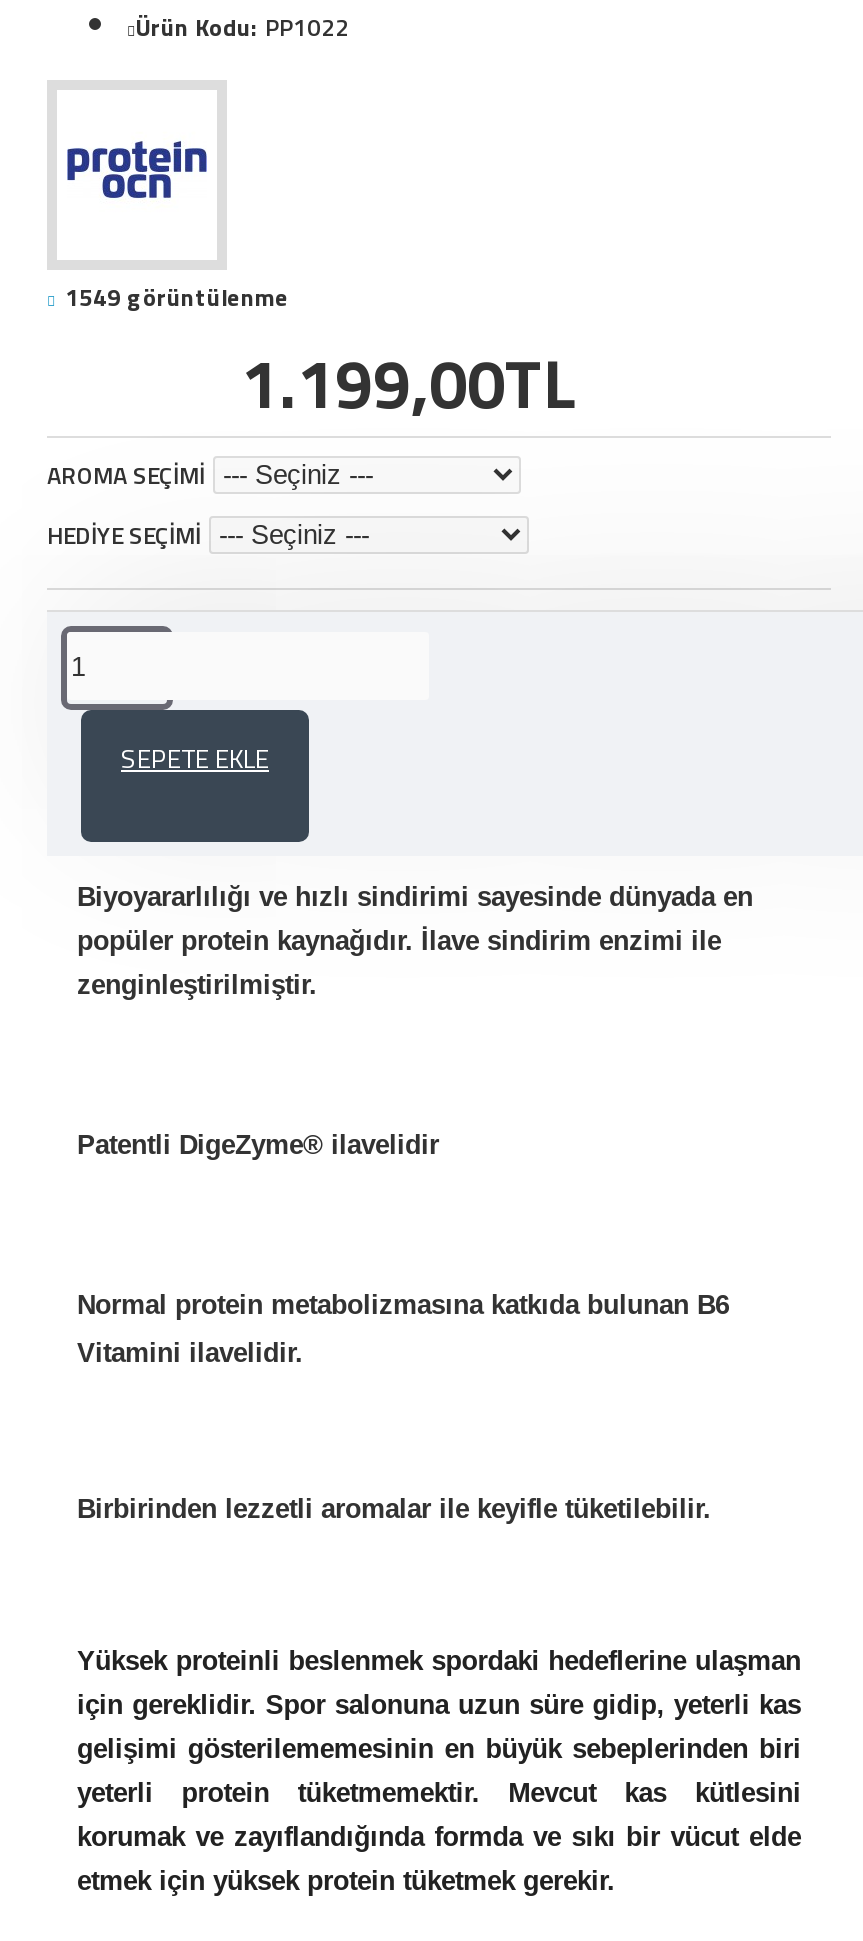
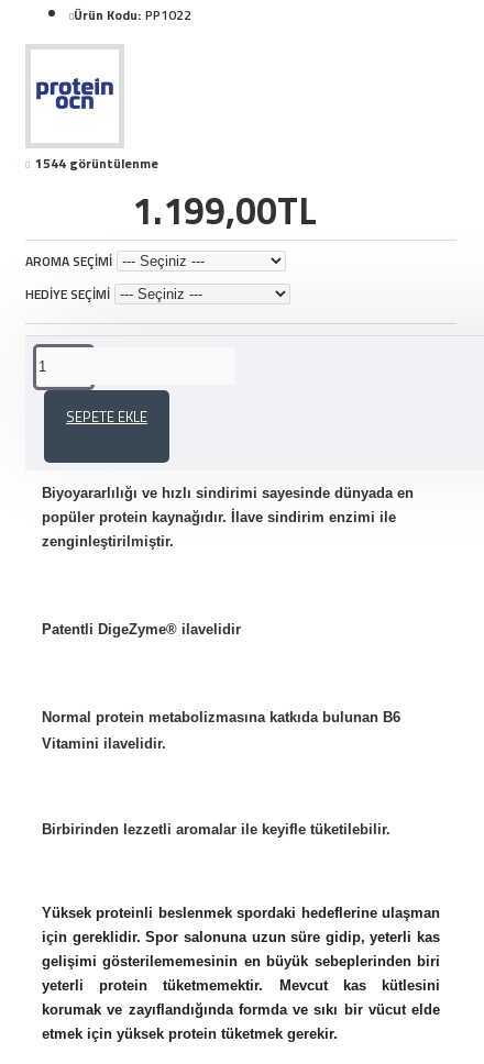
- 1549 görüntülenme
+ 1544 görüntülenme
